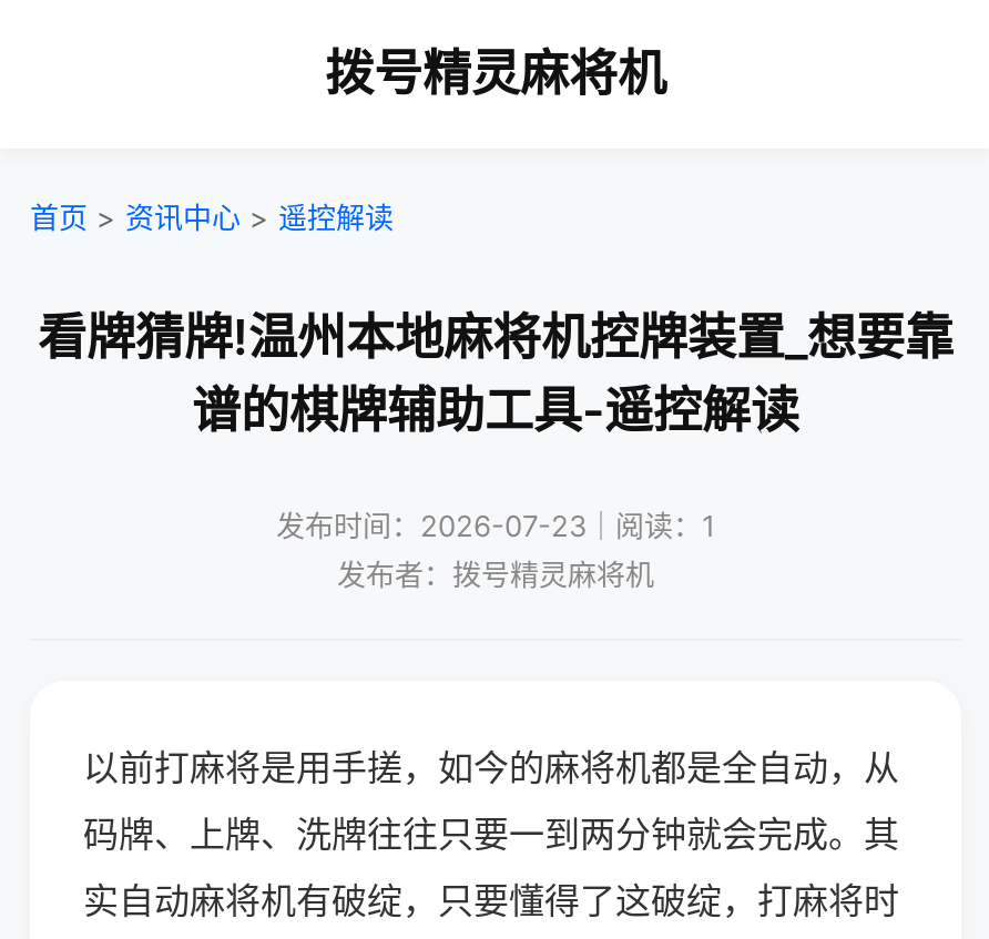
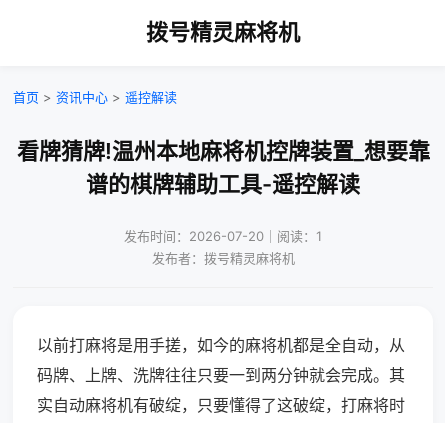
- 发布时间：2026-07-23｜阅读：1
+ 发布时间：2026-07-20｜阅读：1
